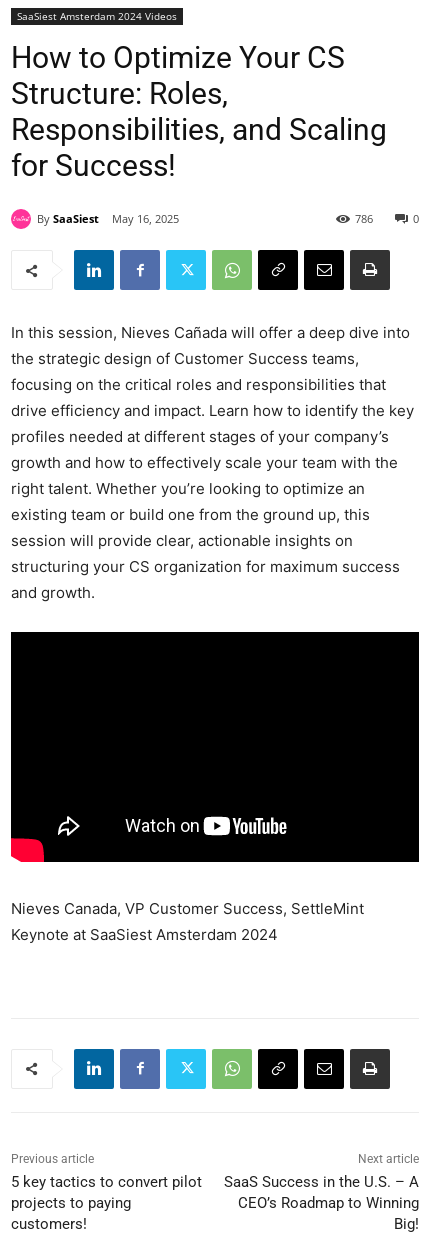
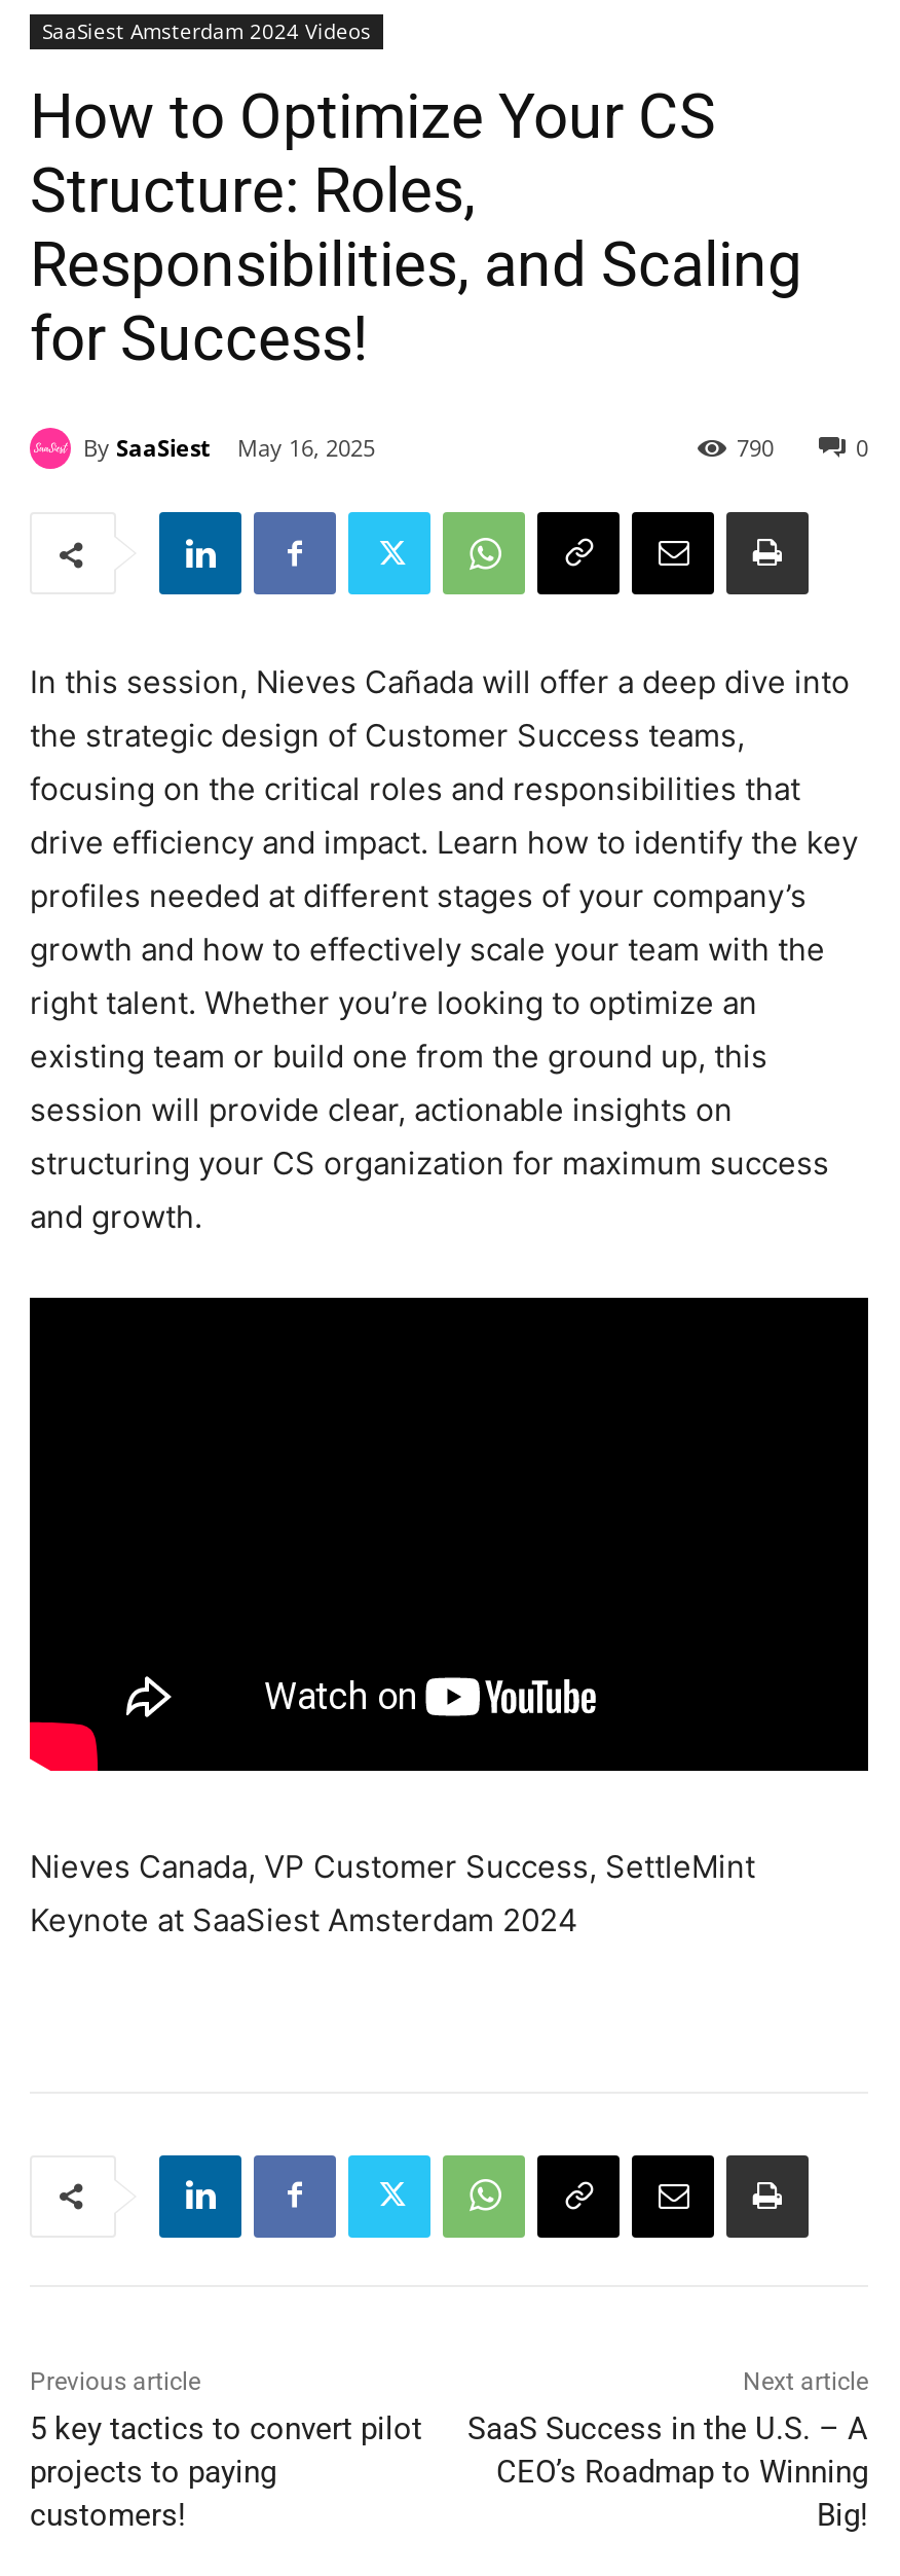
- 786
+ 790
